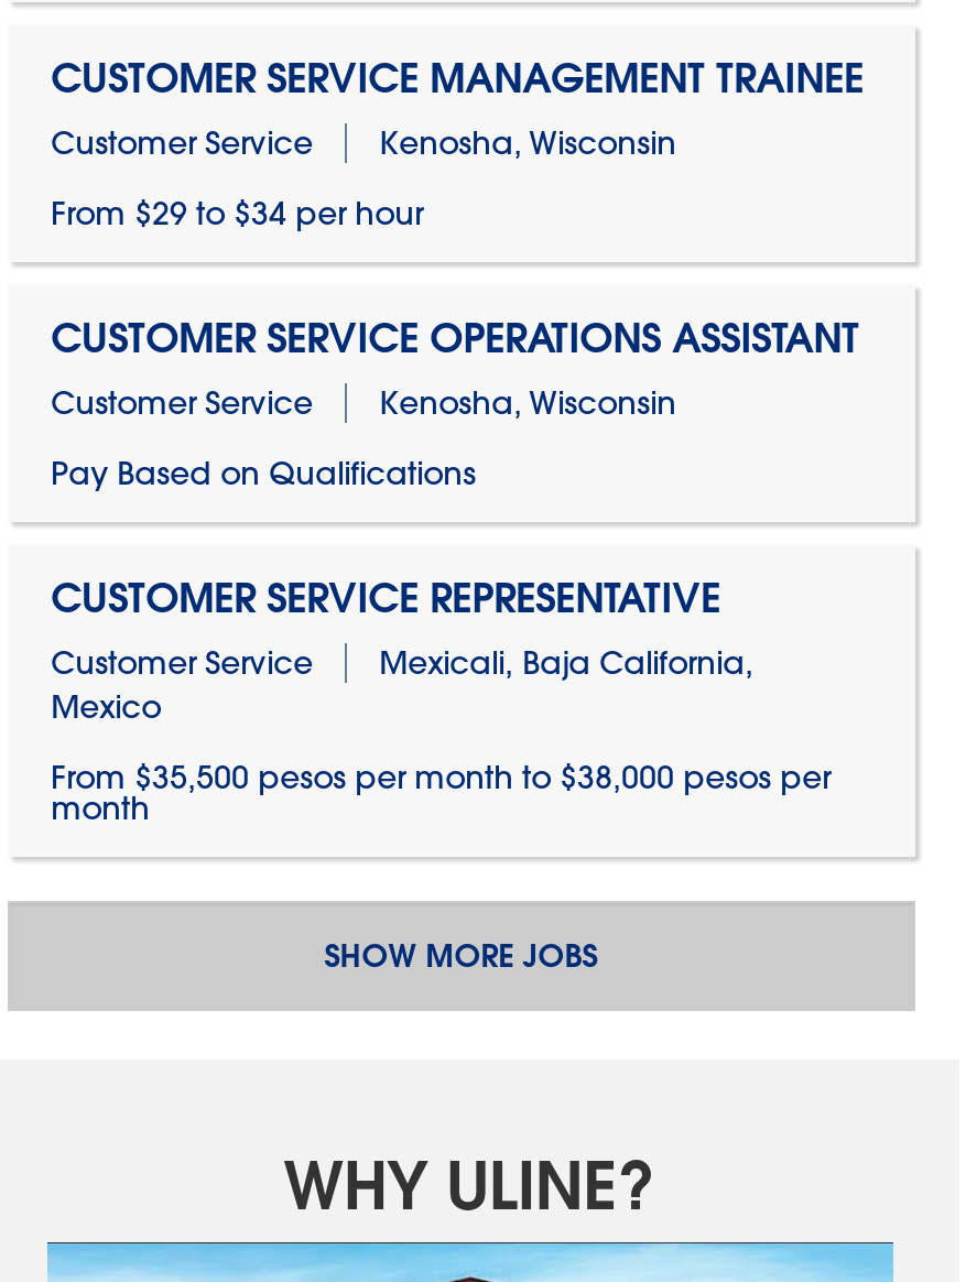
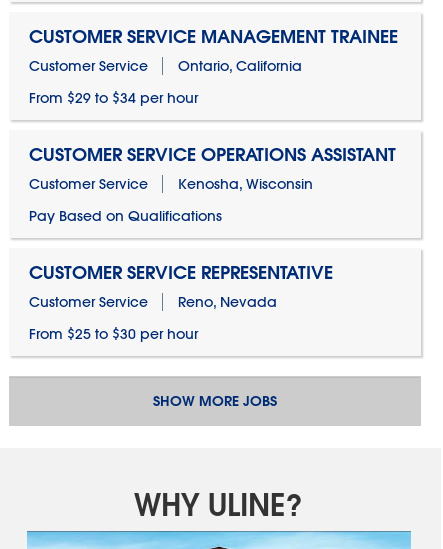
- Kenosha, Wisconsin
+ Ontario, California

- Mexicali, Baja California,
- Mexico
+ Reno, Nevada

- From $35,500 pesos per month to $38,000 pesos per
- month
+ From $25 to $30 per hour
